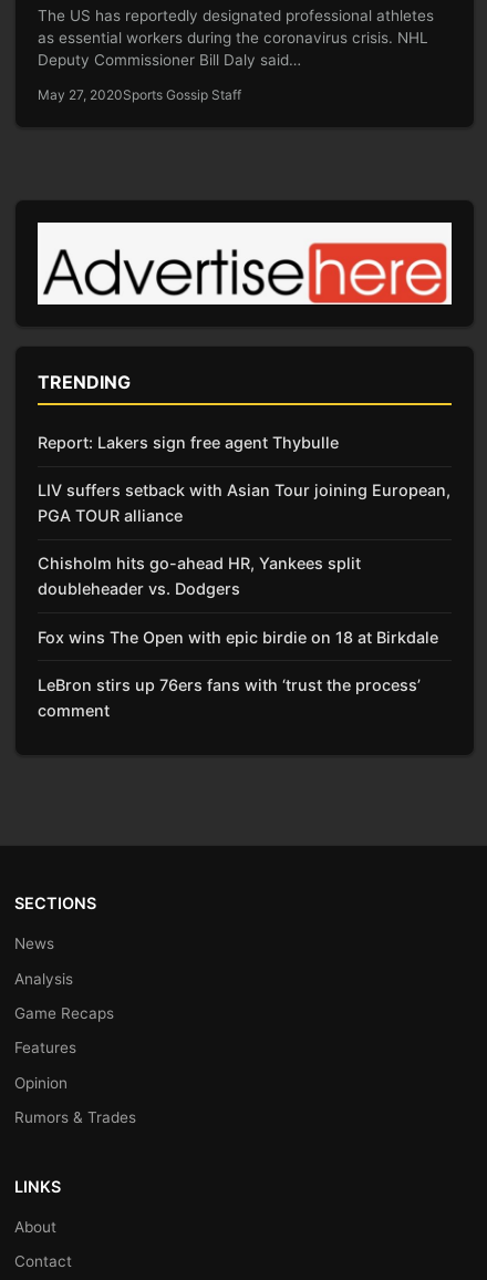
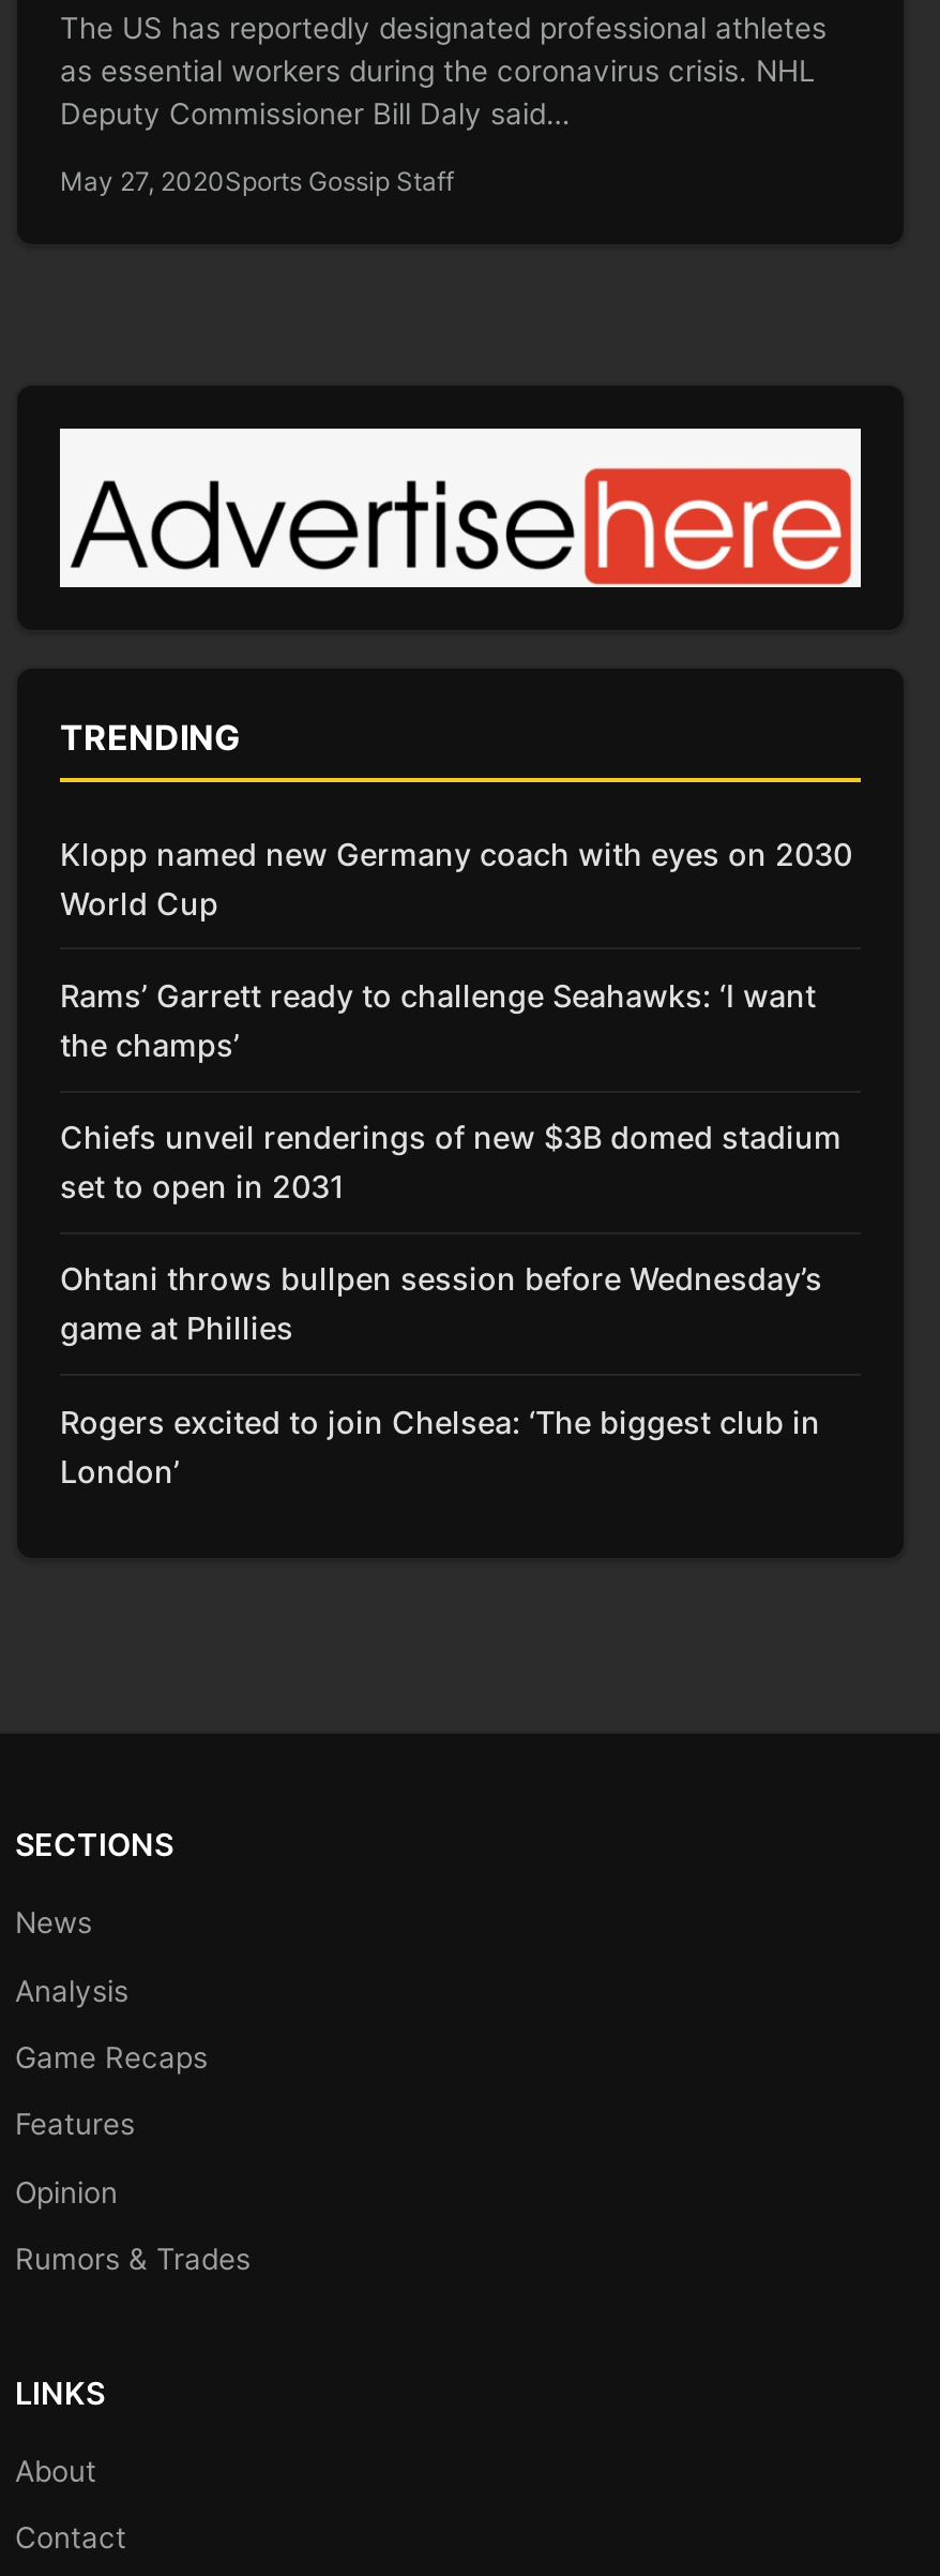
- Report: Lakers sign free agent Thybulle
+ Klopp named new Germany coach with eyes on 2030
+ World Cup

- LIV suffers setback with Asian Tour joining European,
- PGA TOUR alliance
+ Rams’ Garrett ready to challenge Seahawks: ‘I want
+ the champs’

- Chisholm hits go-ahead HR, Yankees split
- doubleheader vs. Dodgers
+ Chiefs unveil renderings of new $3B domed stadium
+ set to open in 2031

- Fox wins The Open with epic birdie on 18 at Birkdale
+ Ohtani throws bullpen session before Wednesday’s
+ game at Phillies

- LeBron stirs up 76ers fans with ‘trust the process’
- comment
+ Rogers excited to join Chelsea: ‘The biggest club in
+ London’
